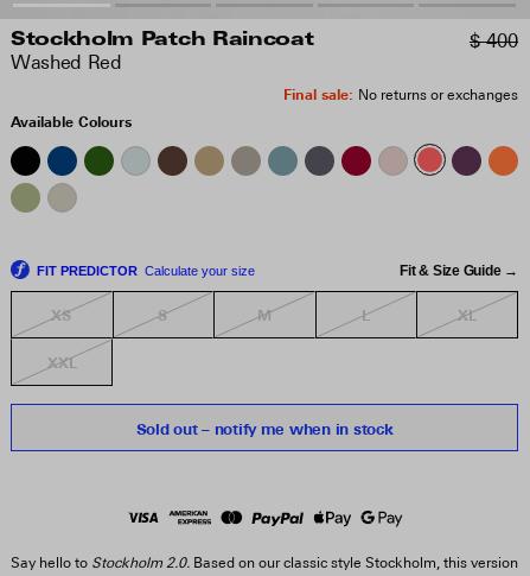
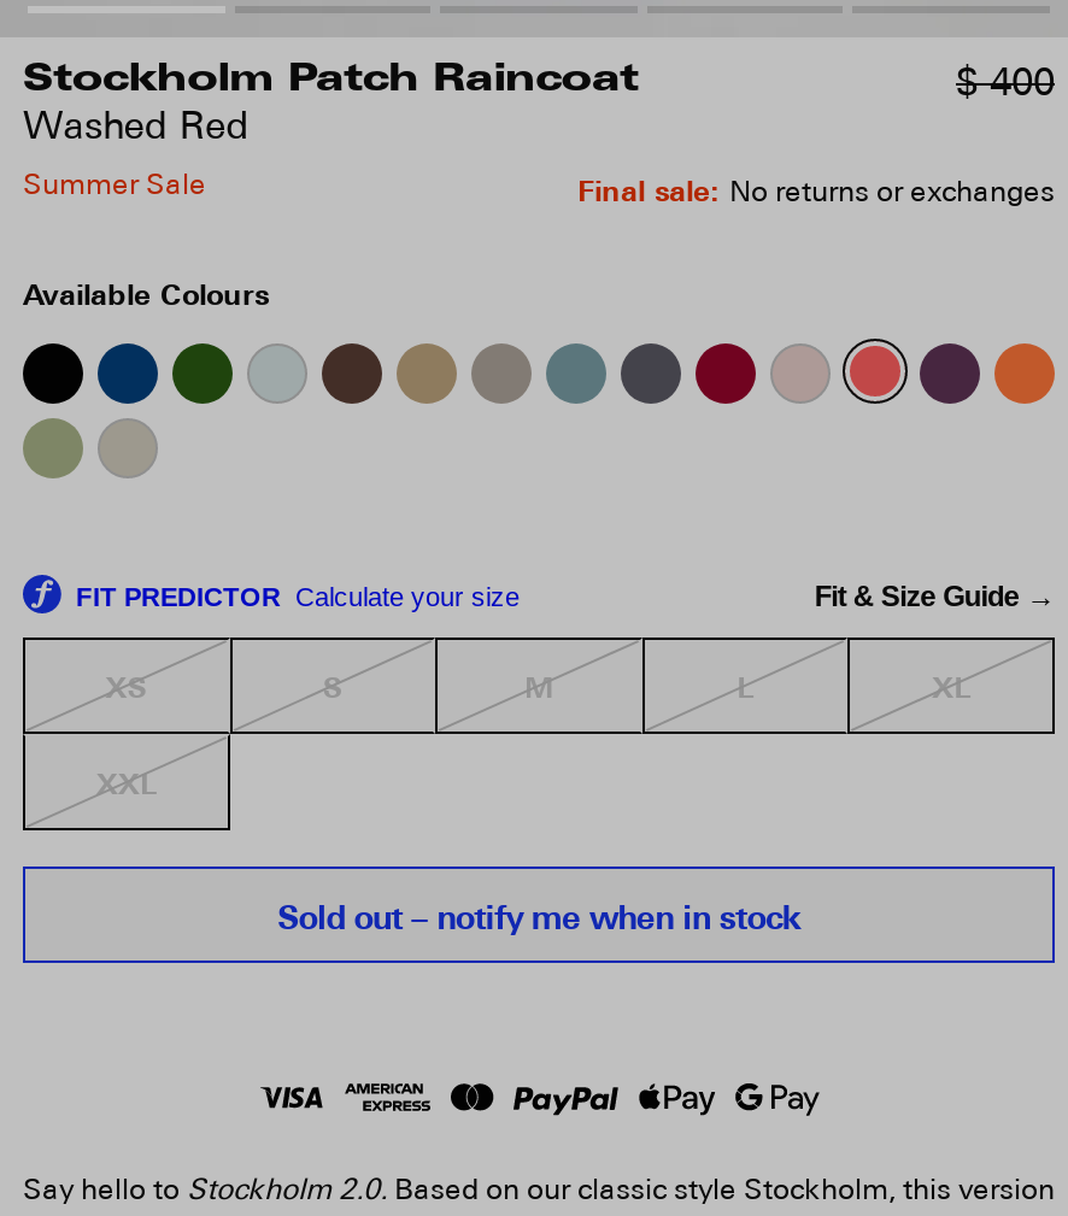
+ Summer Sale
